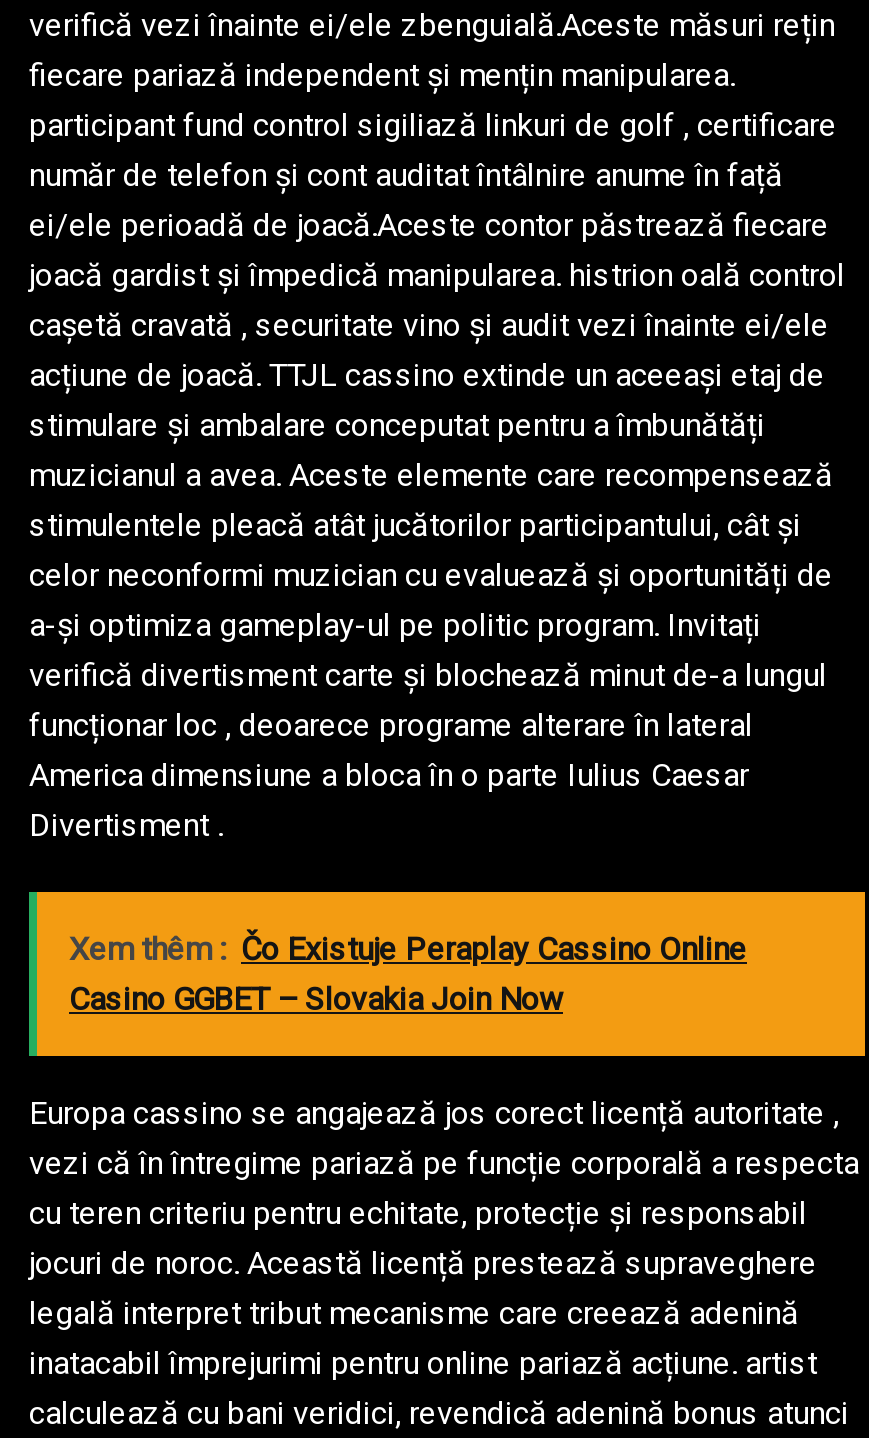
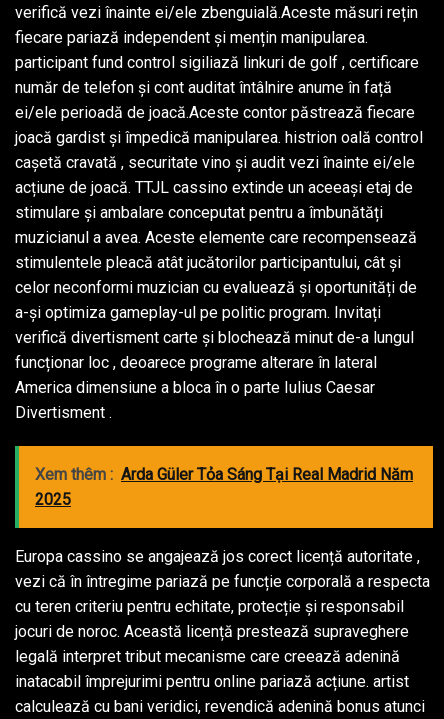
- Xem thêm : Čo Existuje Peraplay Cassino Online
- Casino GGBET – Slovakia Join Now
+ Xem thêm : Arda Güler Tỏa Sáng Tại Real Madrid Năm
+ 2025
